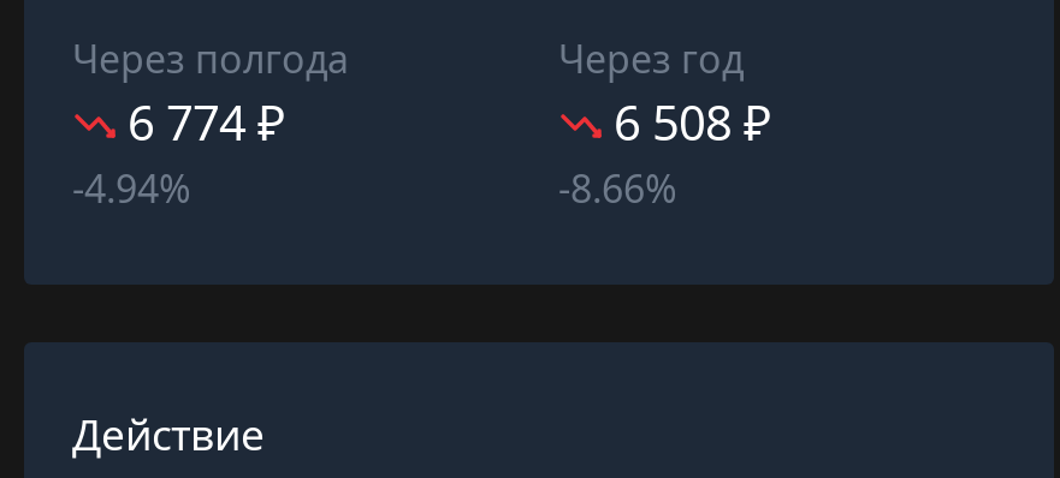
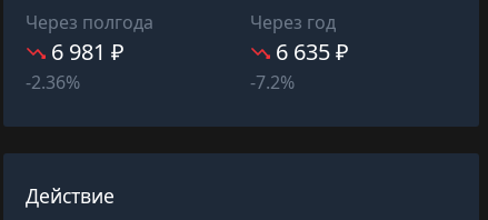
- 6 774 ₽
+ 6 981 ₽

- 6 508 ₽
+ 6 635 ₽

- -4.94%
+ -2.36%

- -8.66%
+ -7.2%
